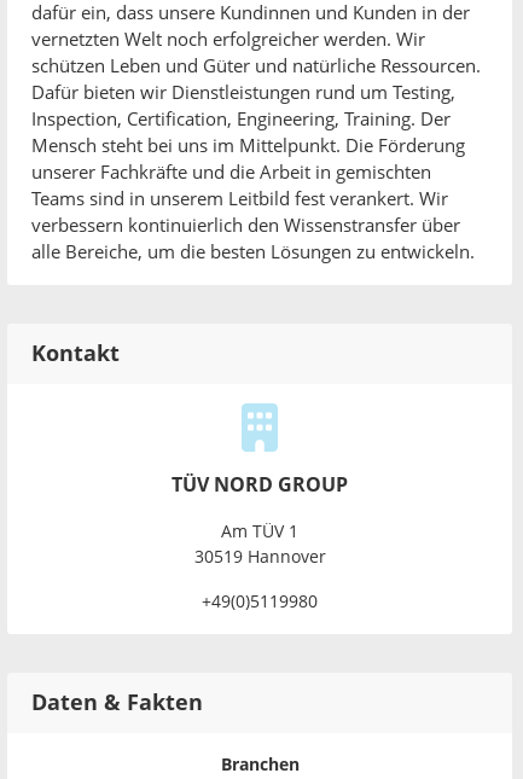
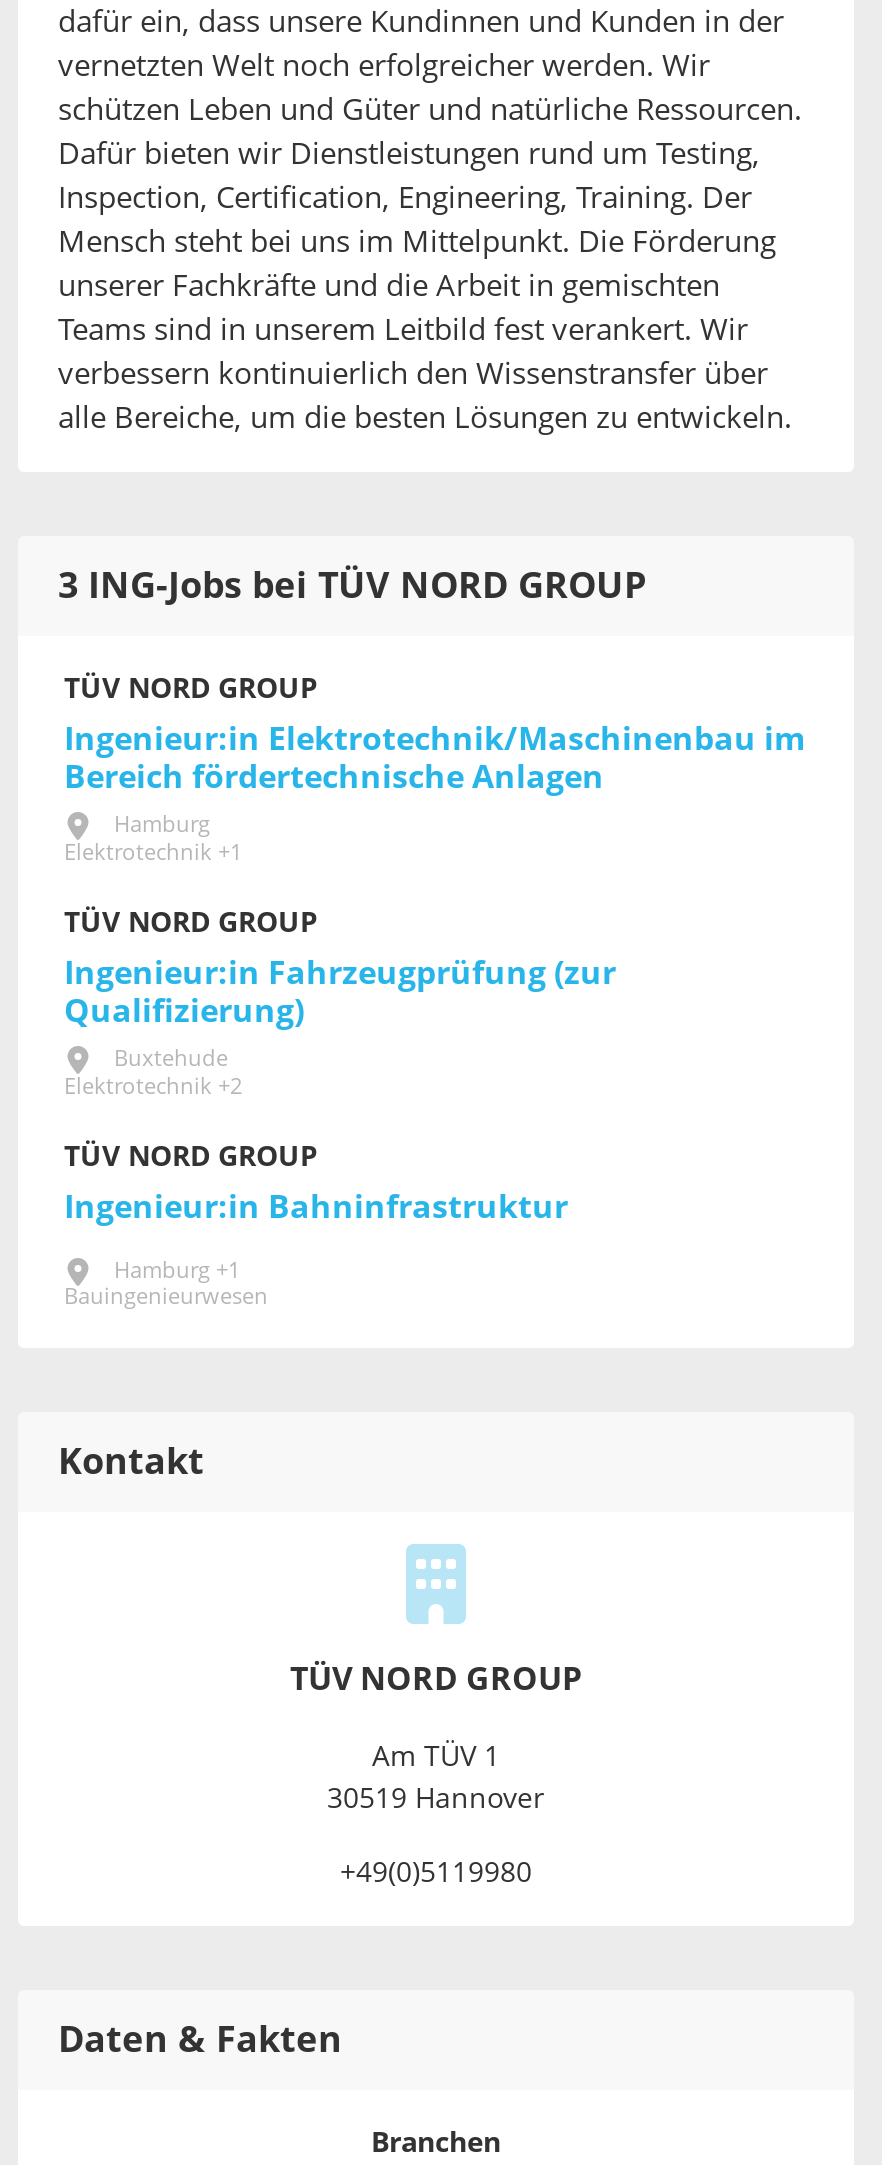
+ 3 ING-Jobs bei TÜV NORD GROUP
+ TÜV NORD GROUP
+ Ingenieur:in Elektrotechnik/Maschinenbau im
+ Bereich fördertechnische Anlagen
+ Hamburg
+ Elektrotechnik +1
+ TÜV NORD GROUP
+ Ingenieur:in Fahrzeugprüfung (zur
+ Qualifizierung)
+ Buxtehude
+ Elektrotechnik +2
+ TÜV NORD GROUP
+ Ingenieur:in Bahninfrastruktur
+ Hamburg +1
+ Bauingenieurwesen
